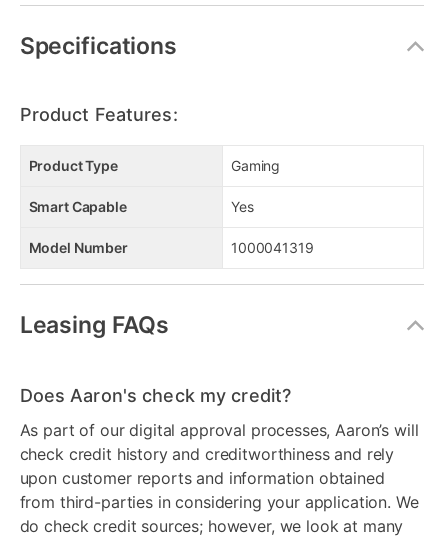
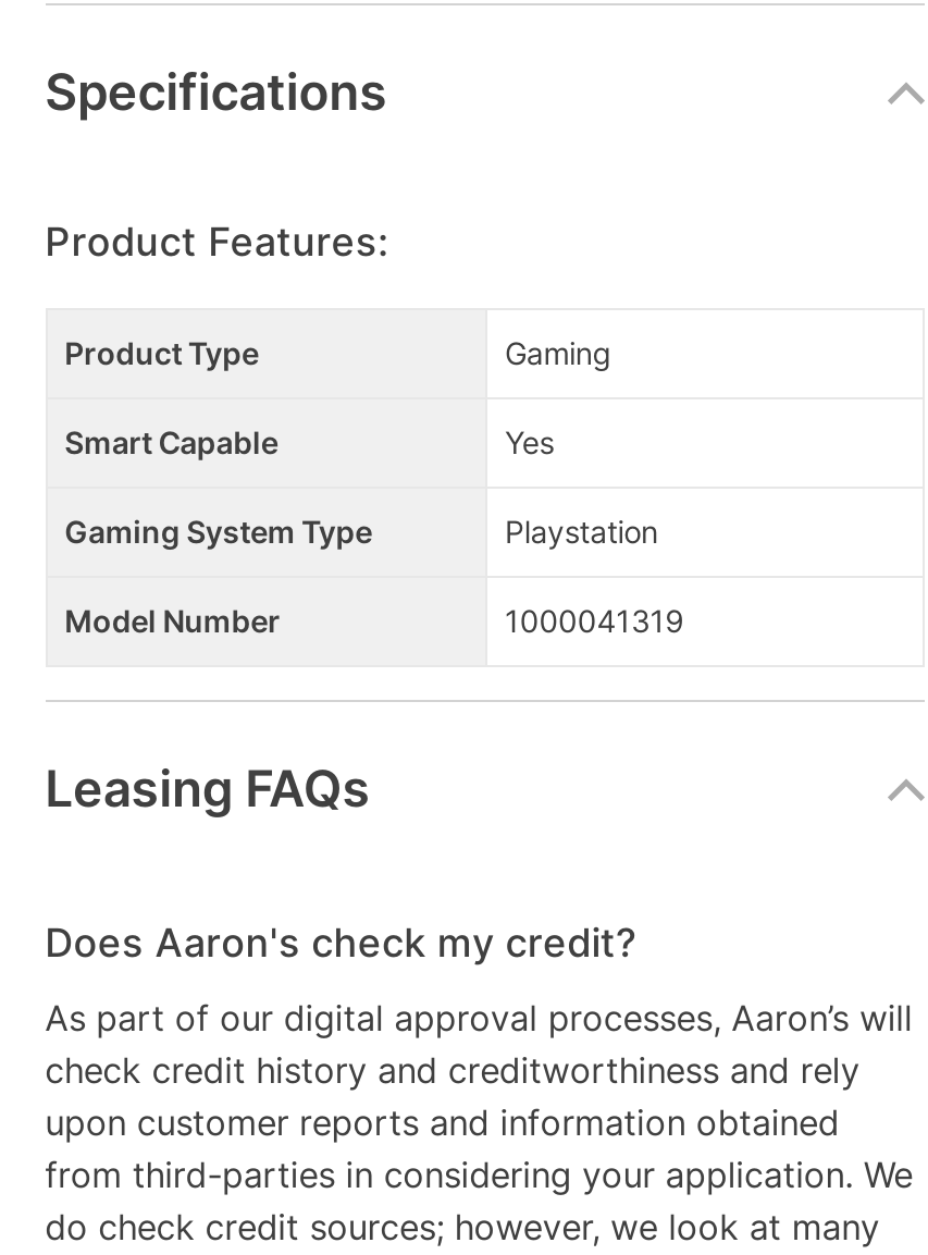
+ Gaming System Type
+ Playstation
